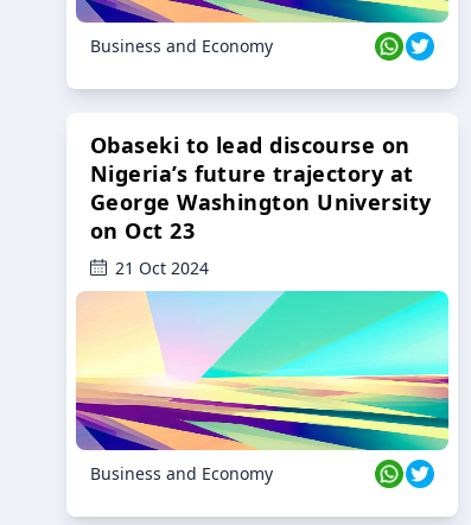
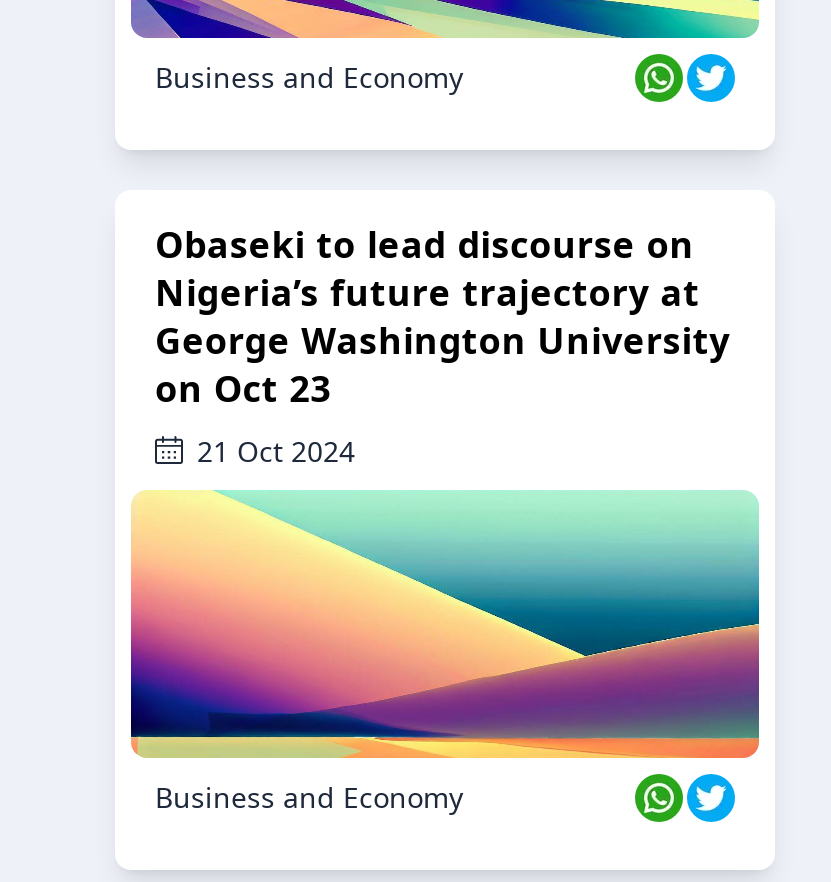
- [image]
+ [image]
